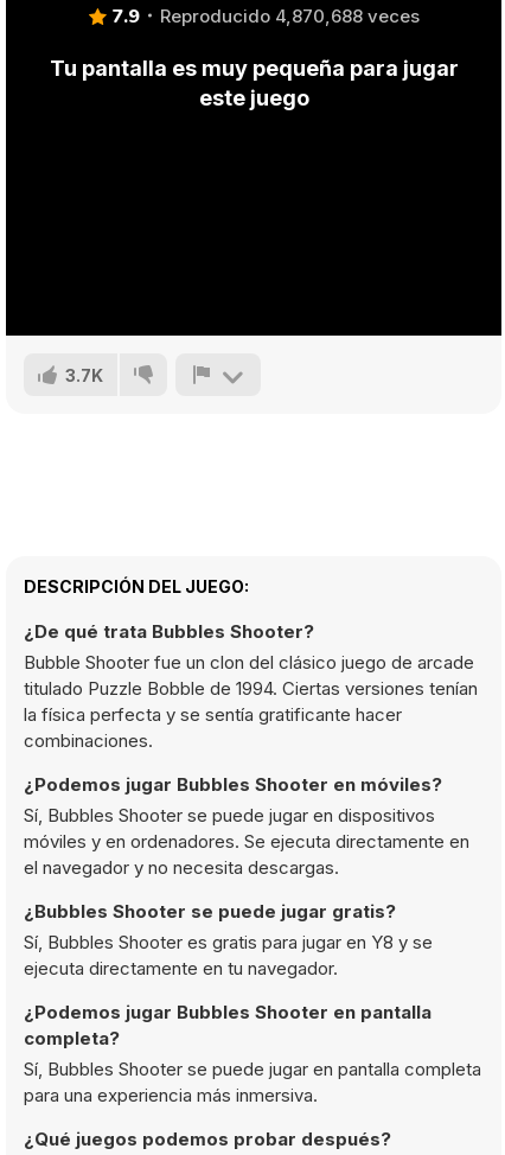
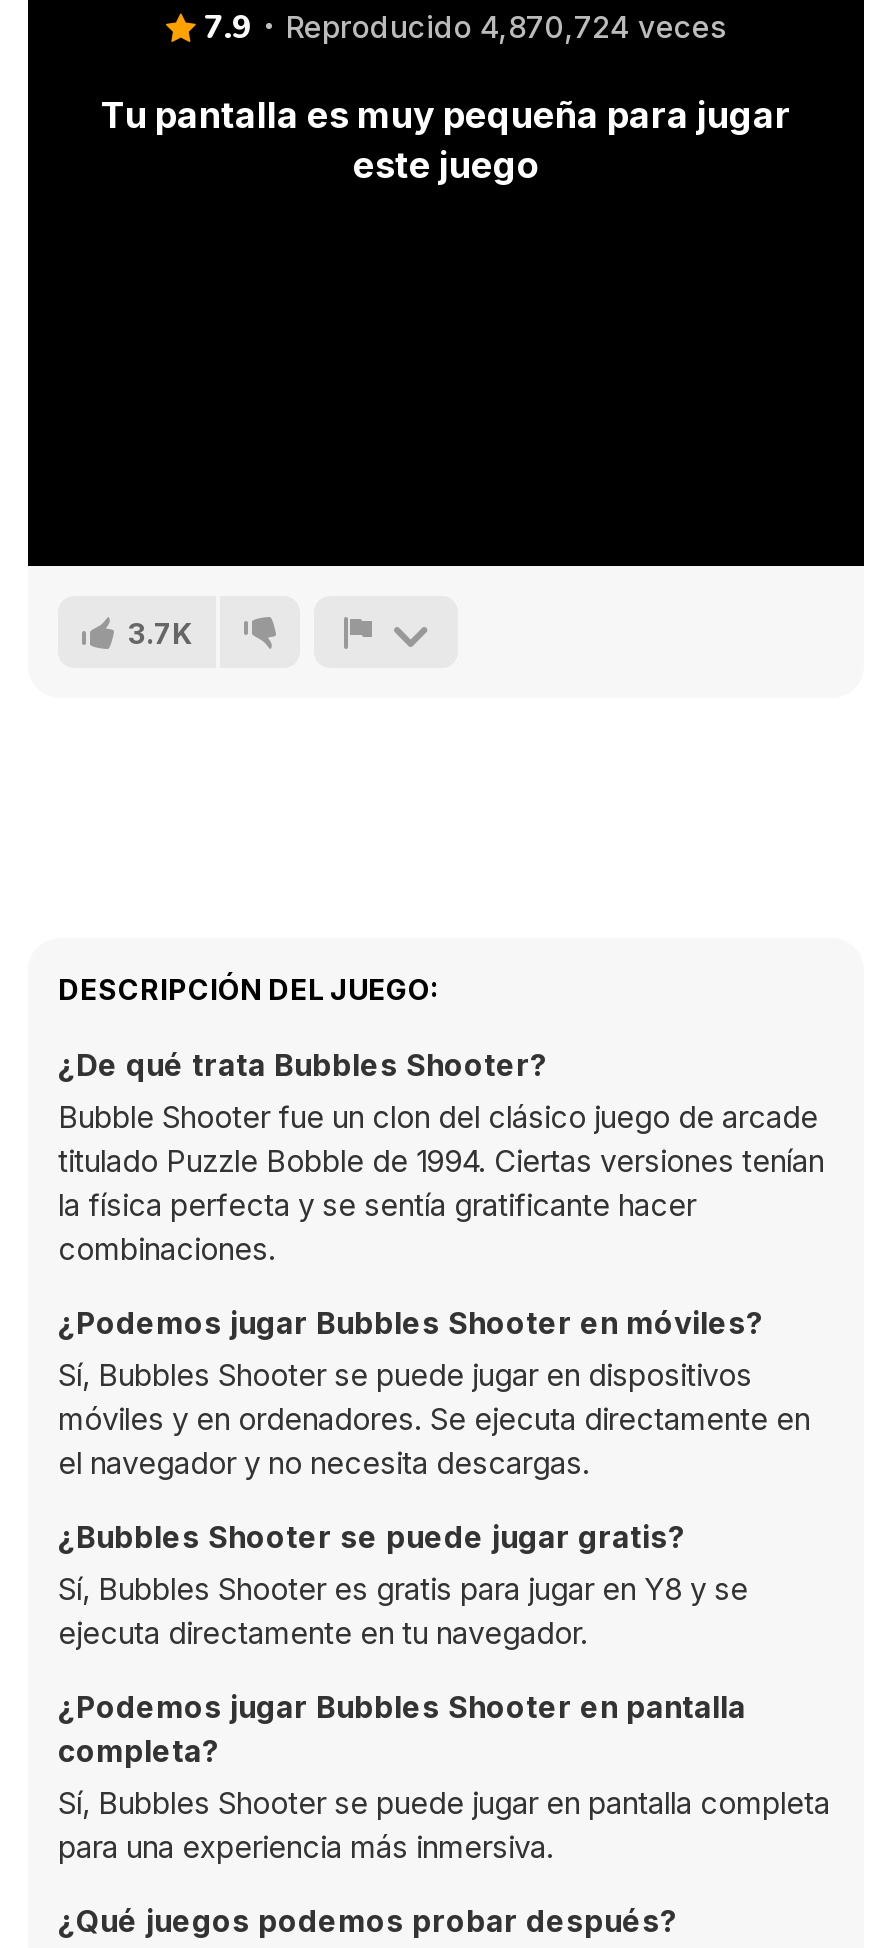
- Reproducido 4,870,688 veces
+ Reproducido 4,870,724 veces
